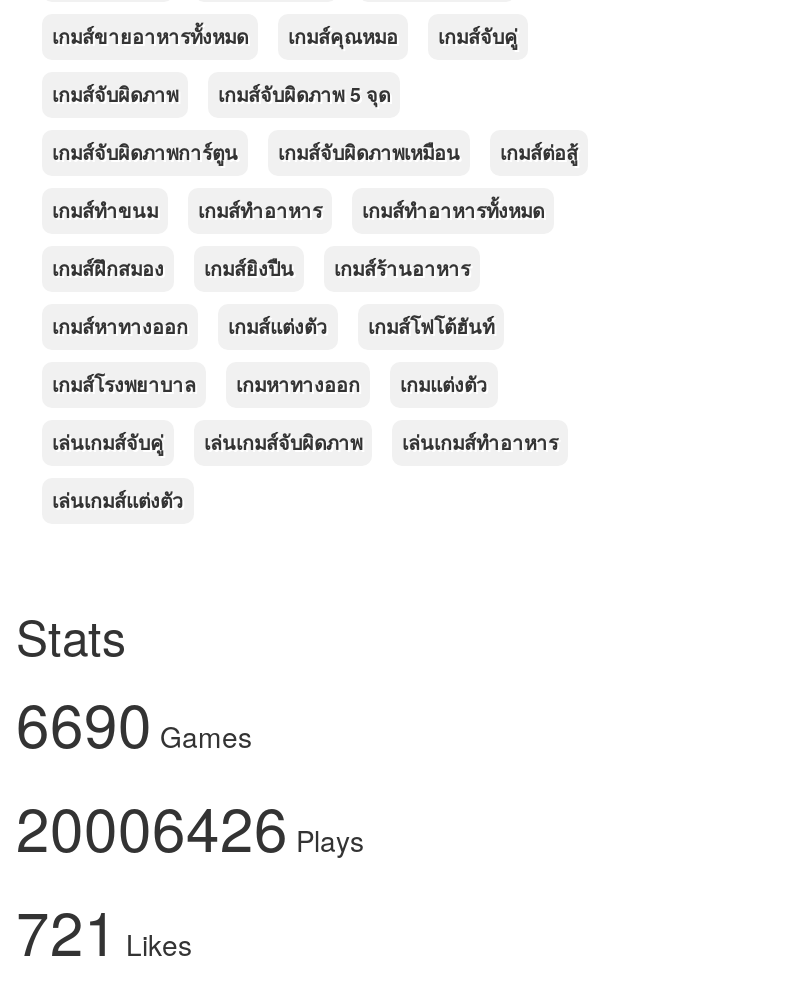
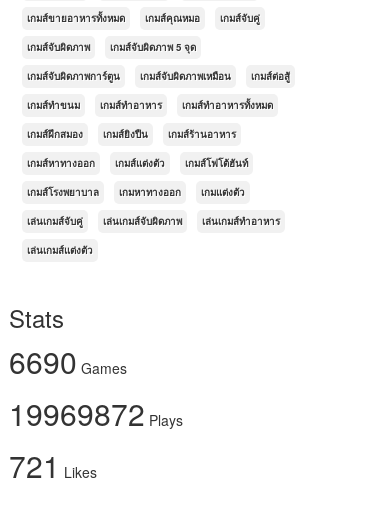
- 20006426Plays
+ 19969872Plays
